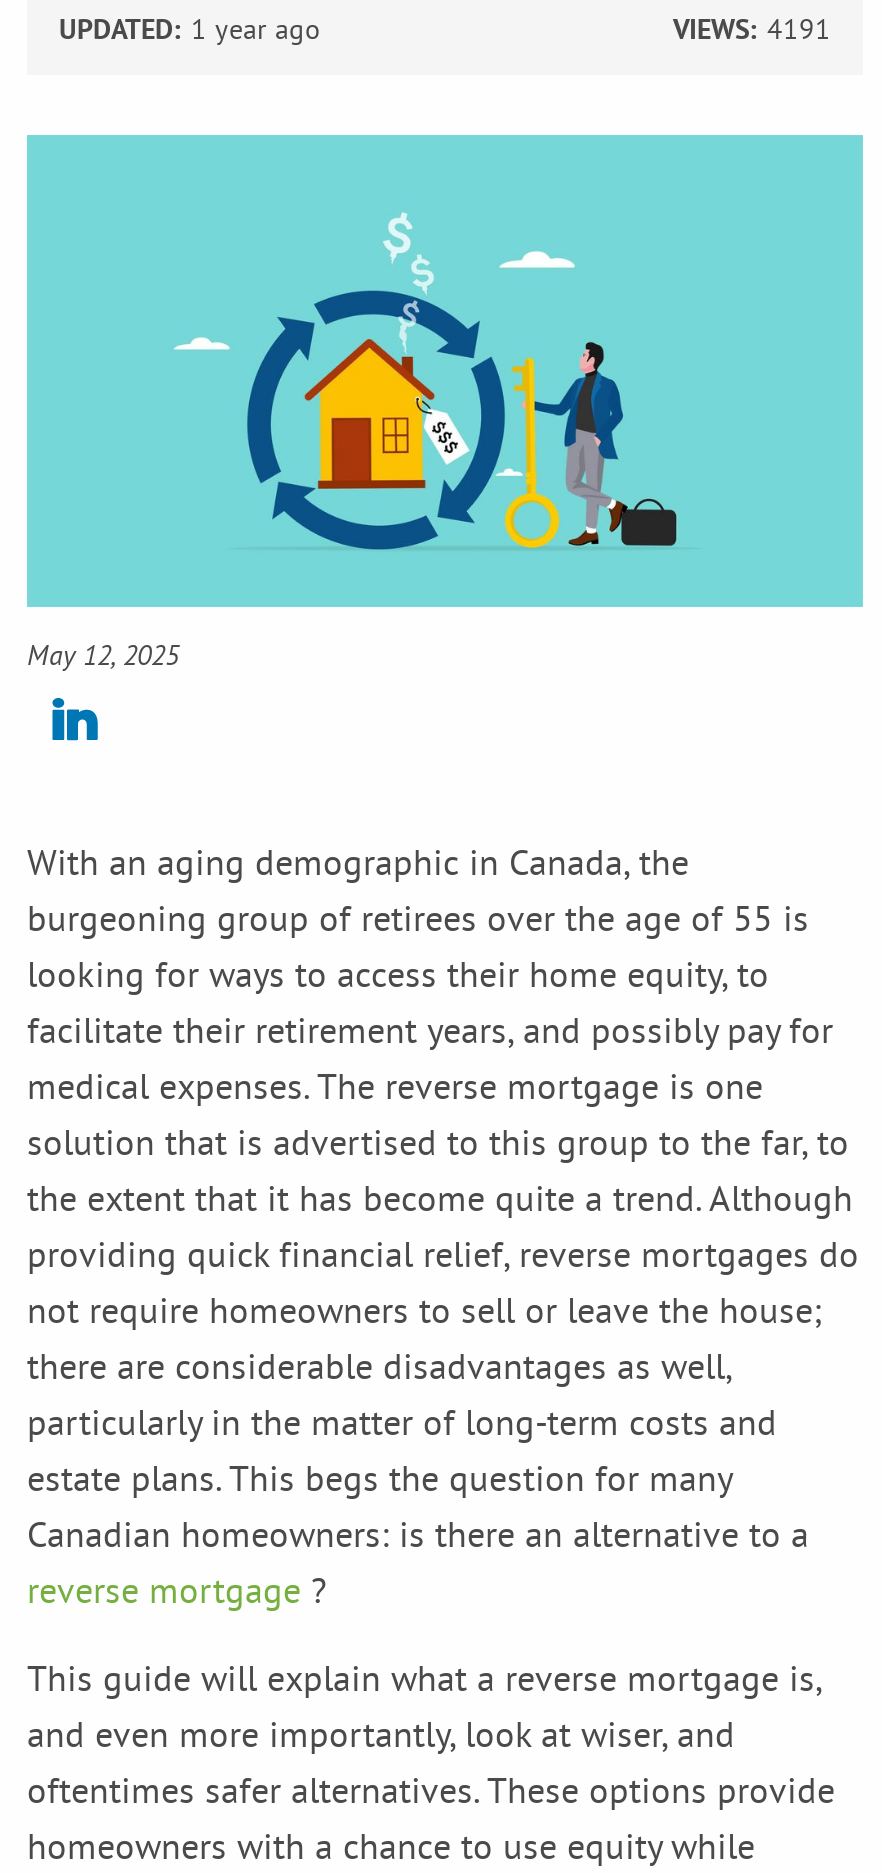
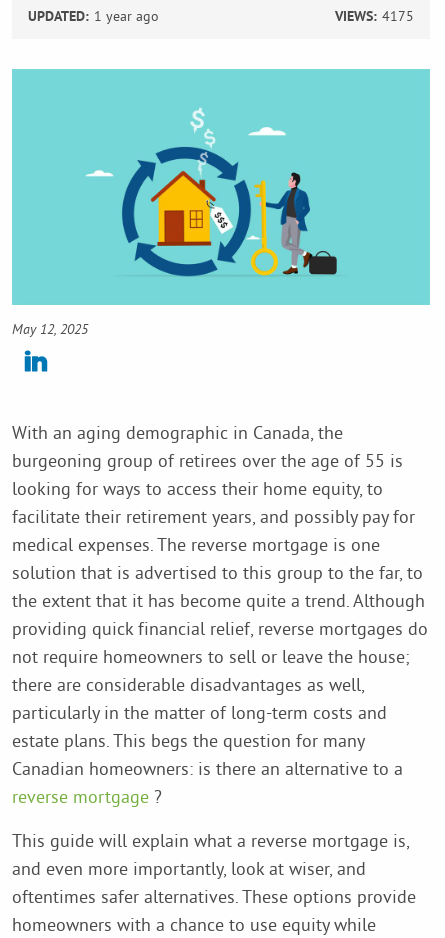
- VIEWS: 4191
+ VIEWS: 4175
